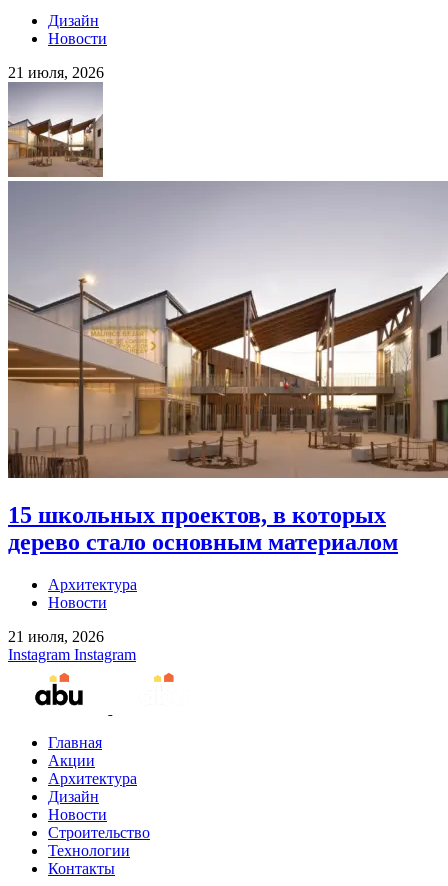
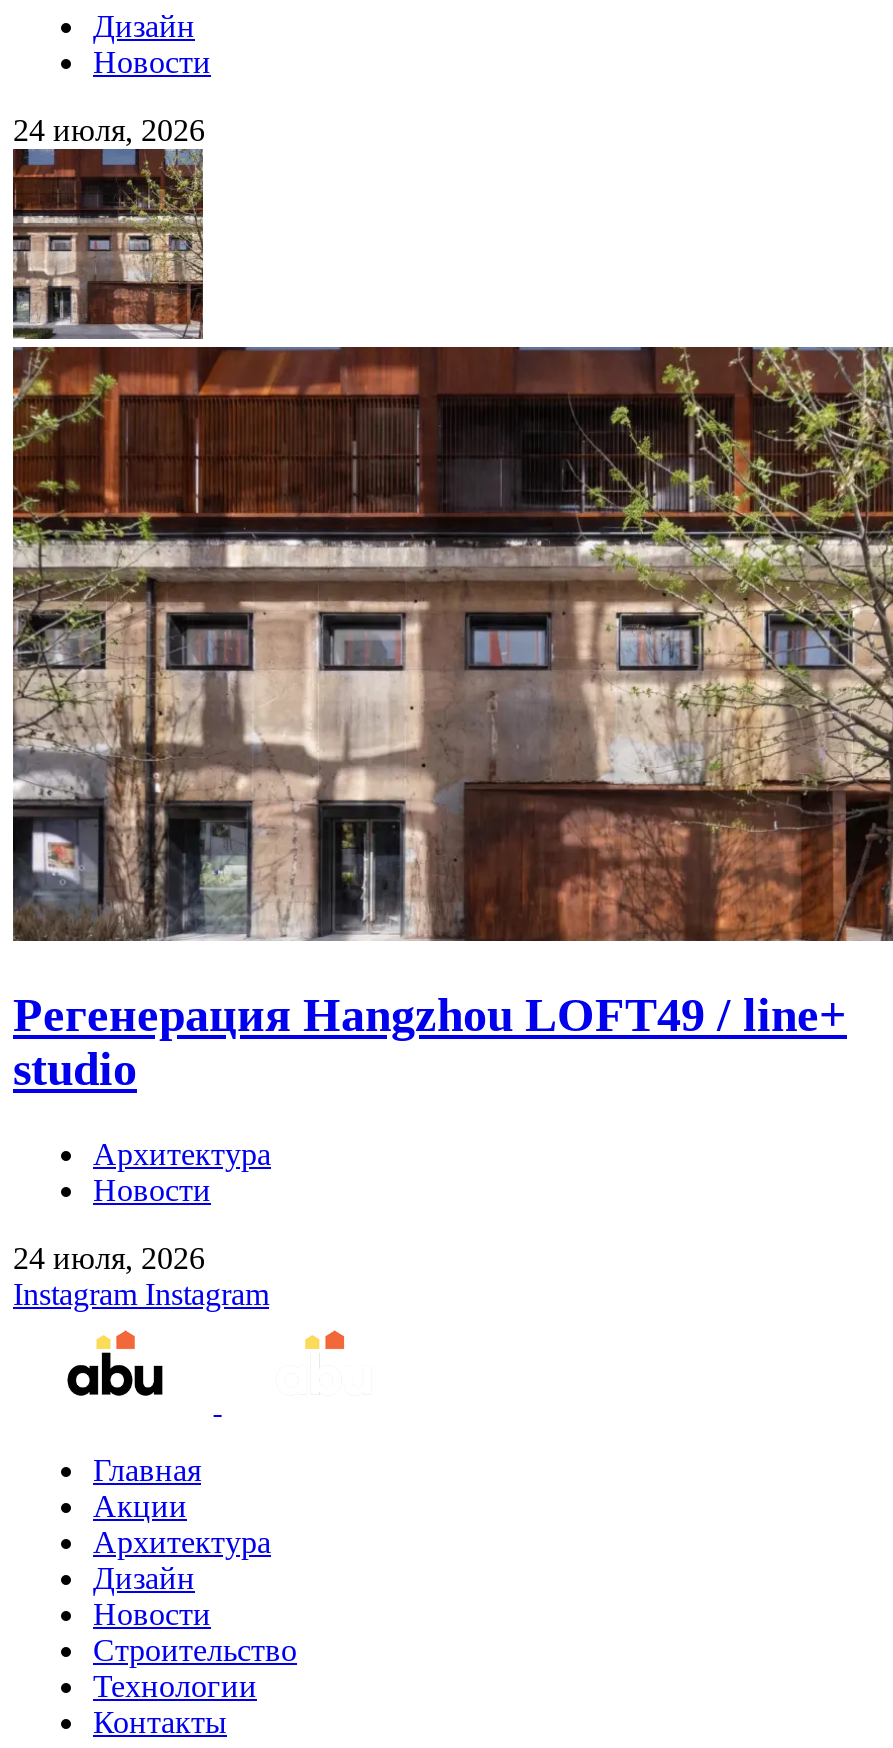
- 21 июля, 2026
+ 24 июля, 2026

- [image]
- 15 школьных проектов, в которых
- дерево стало основным материалом
+ [image]
+ Регенерация Hangzhou LOFT49 / line+
+ studio

- 21 июля, 2026
+ 24 июля, 2026
